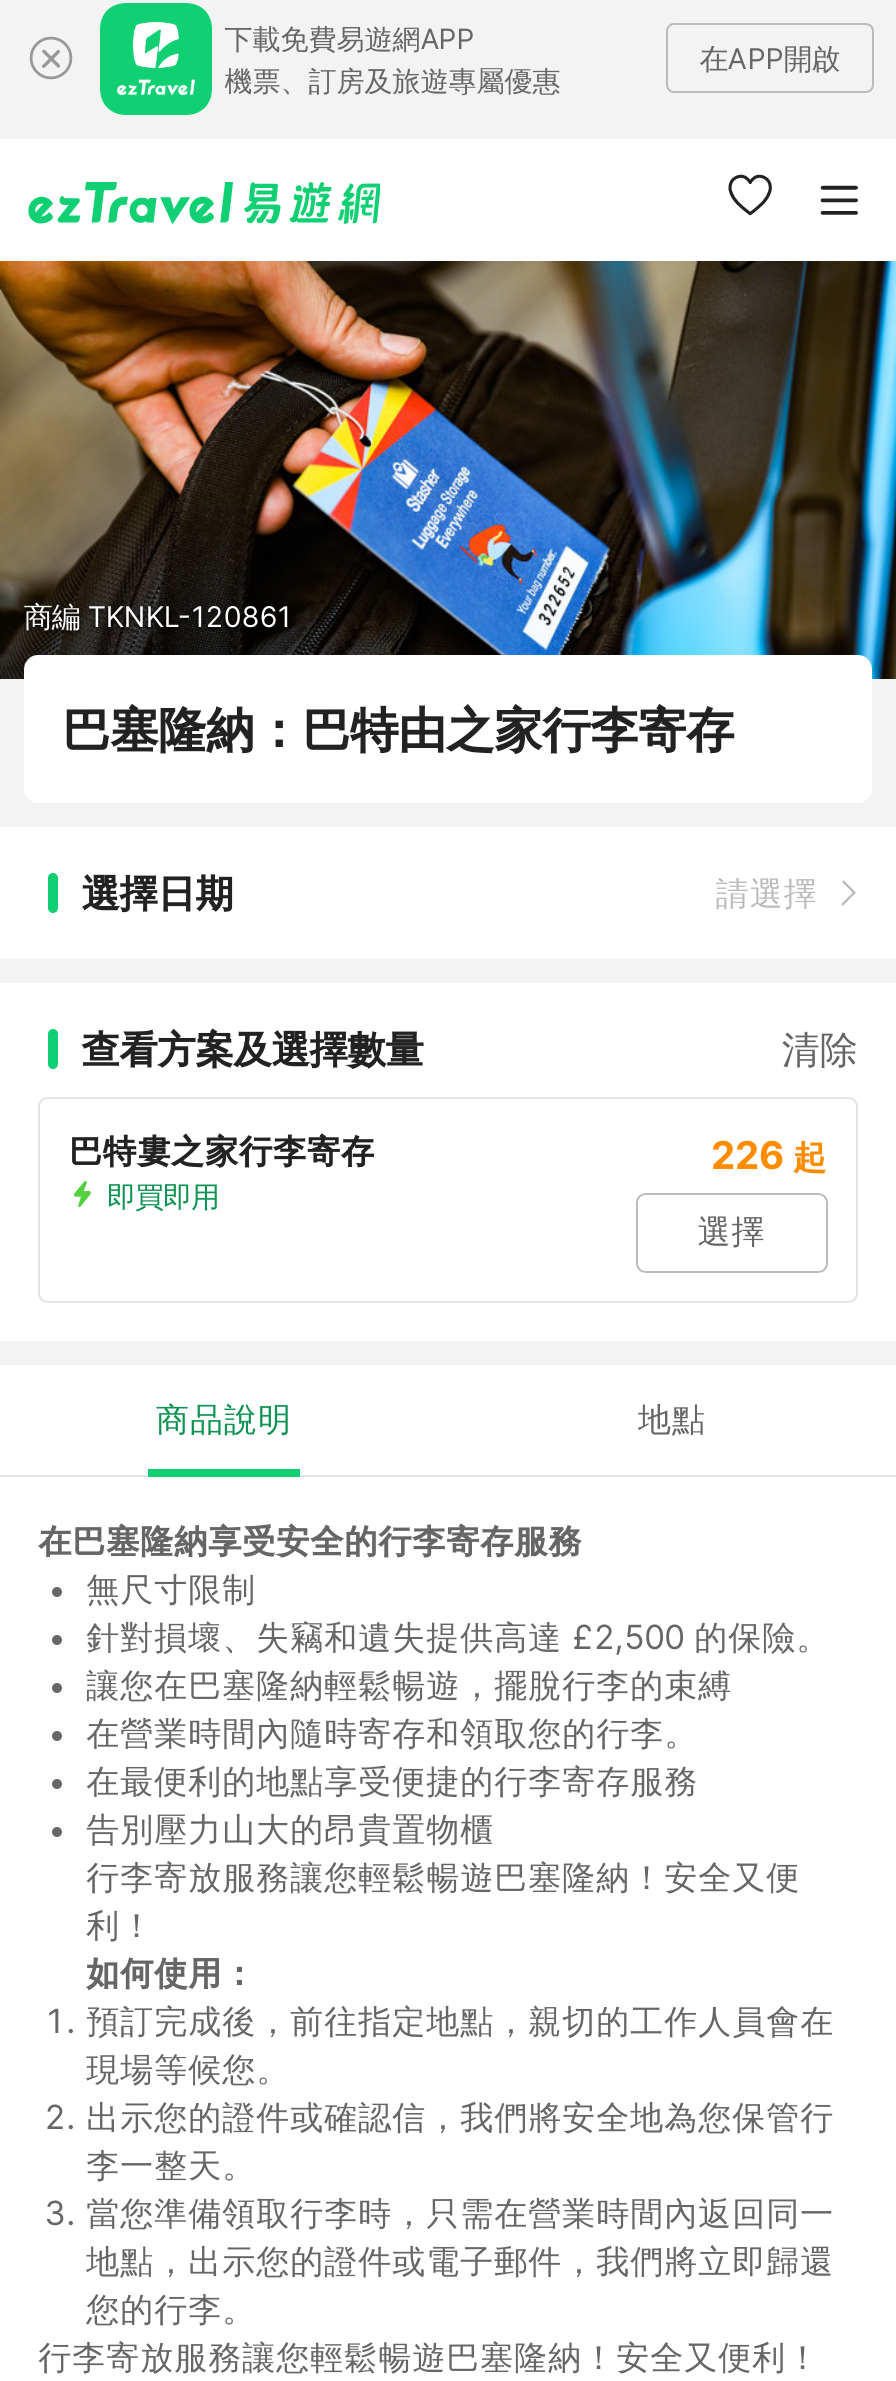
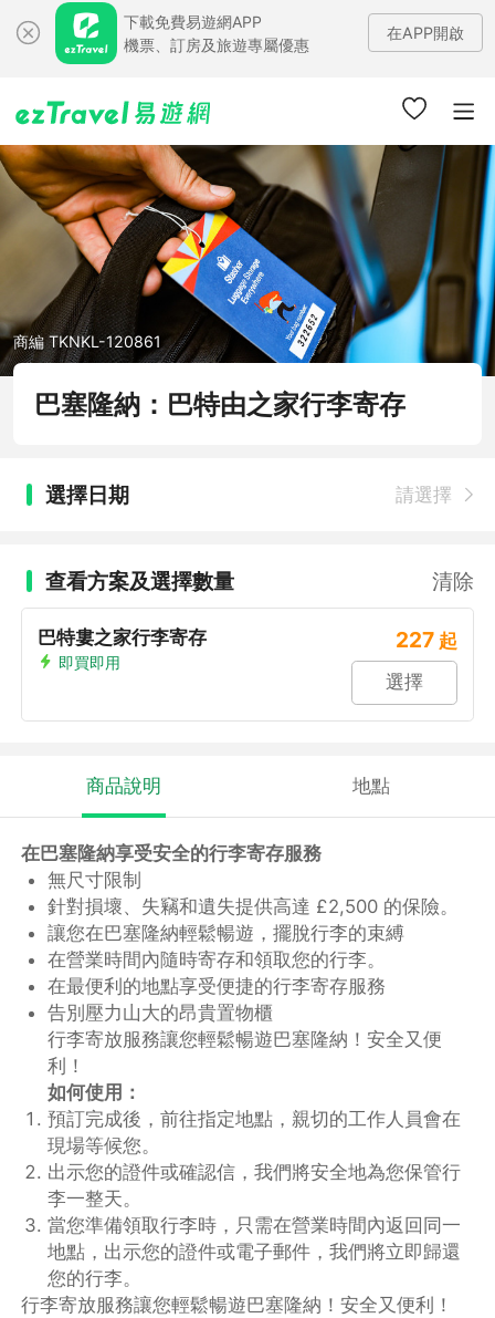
- 226 起
+ 227 起
